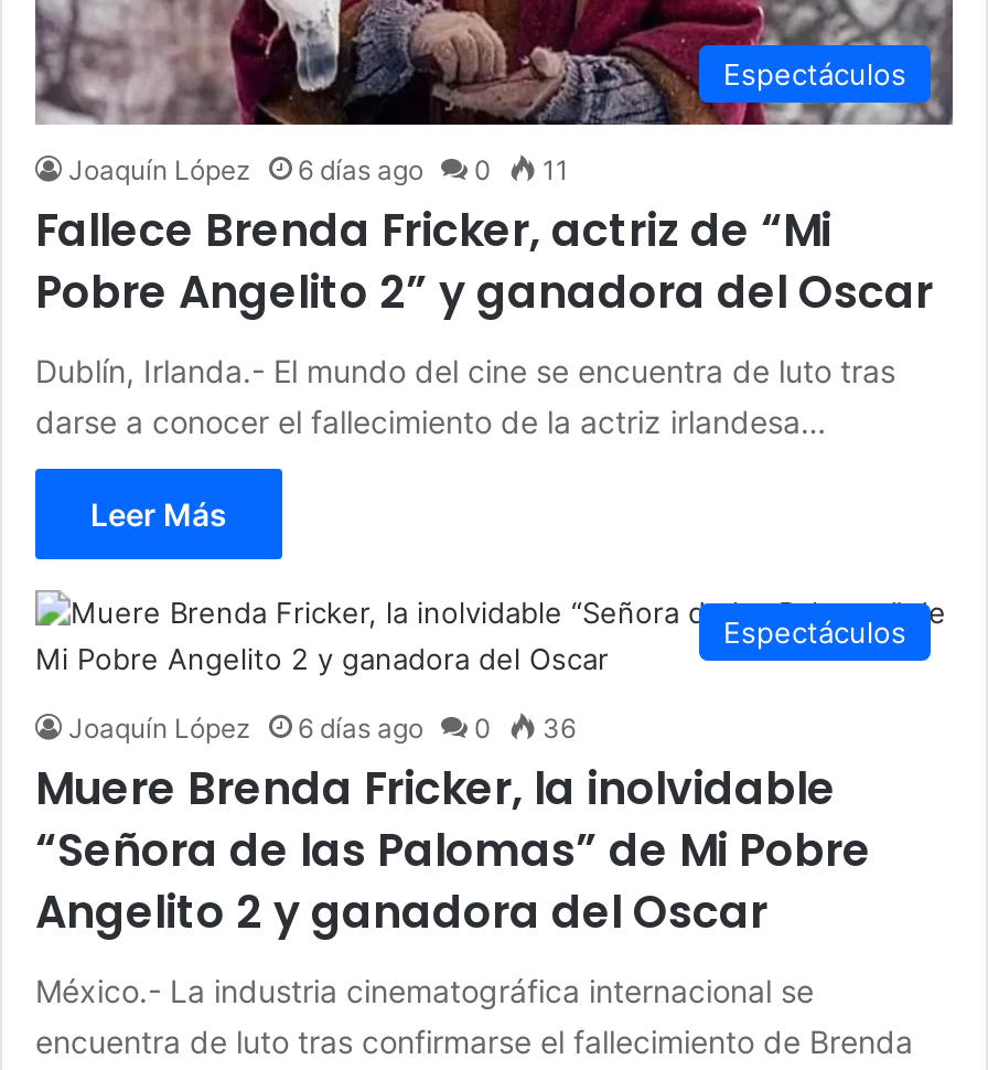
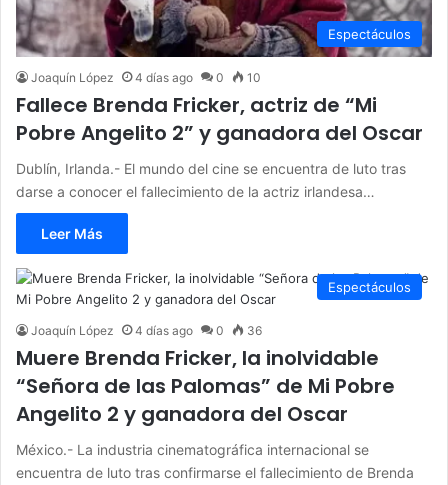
- 6 días ago
+ 4 días ago

- 11
+ 10

- Joaquín López 6 días ago 0 36
+ Joaquín López 4 días ago 0 36
